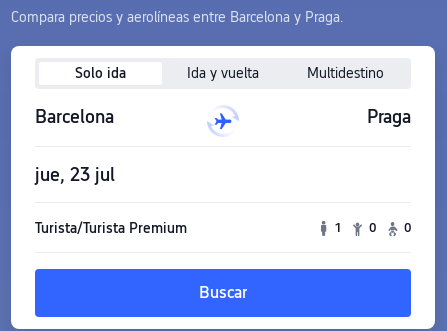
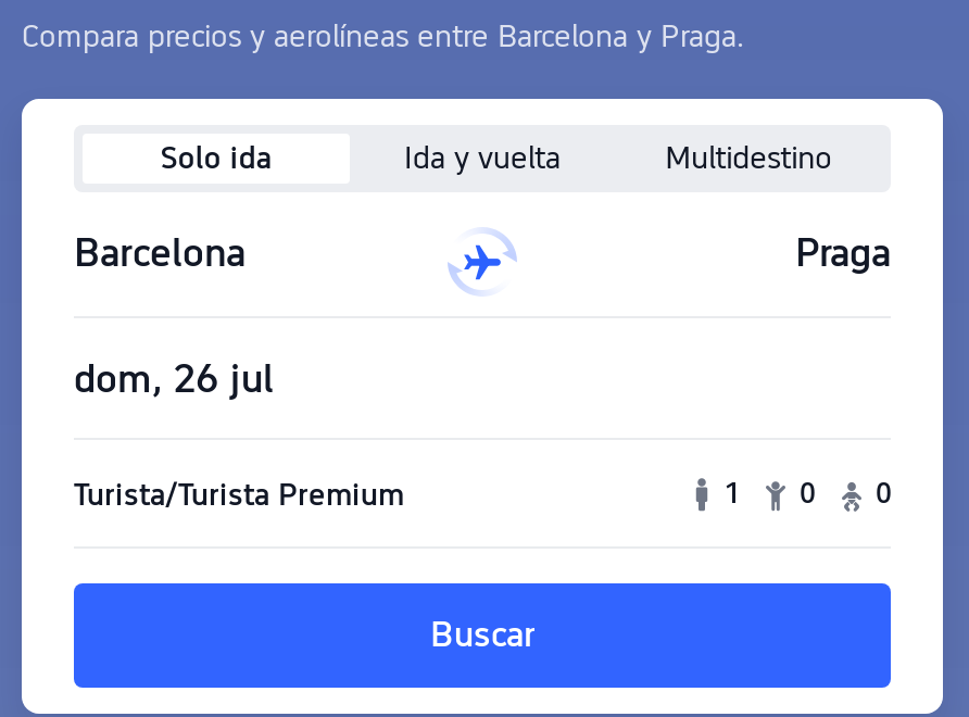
- jue, 23 jul
+ dom, 26 jul
